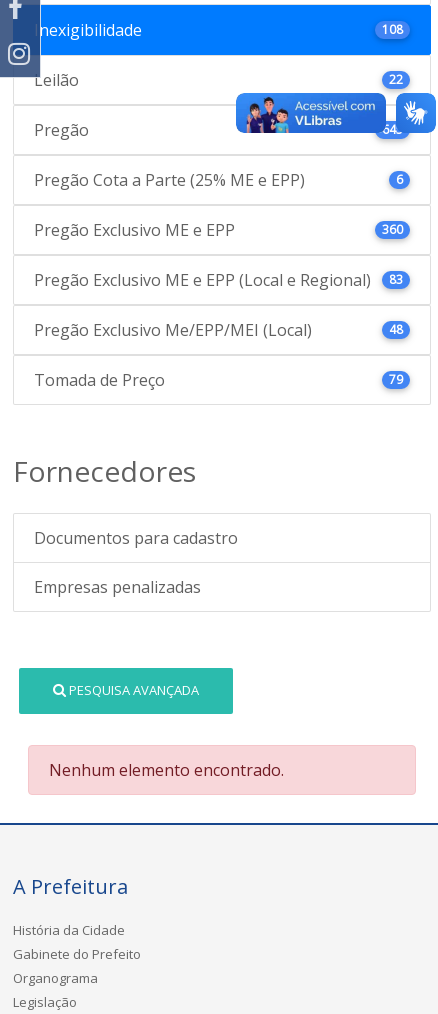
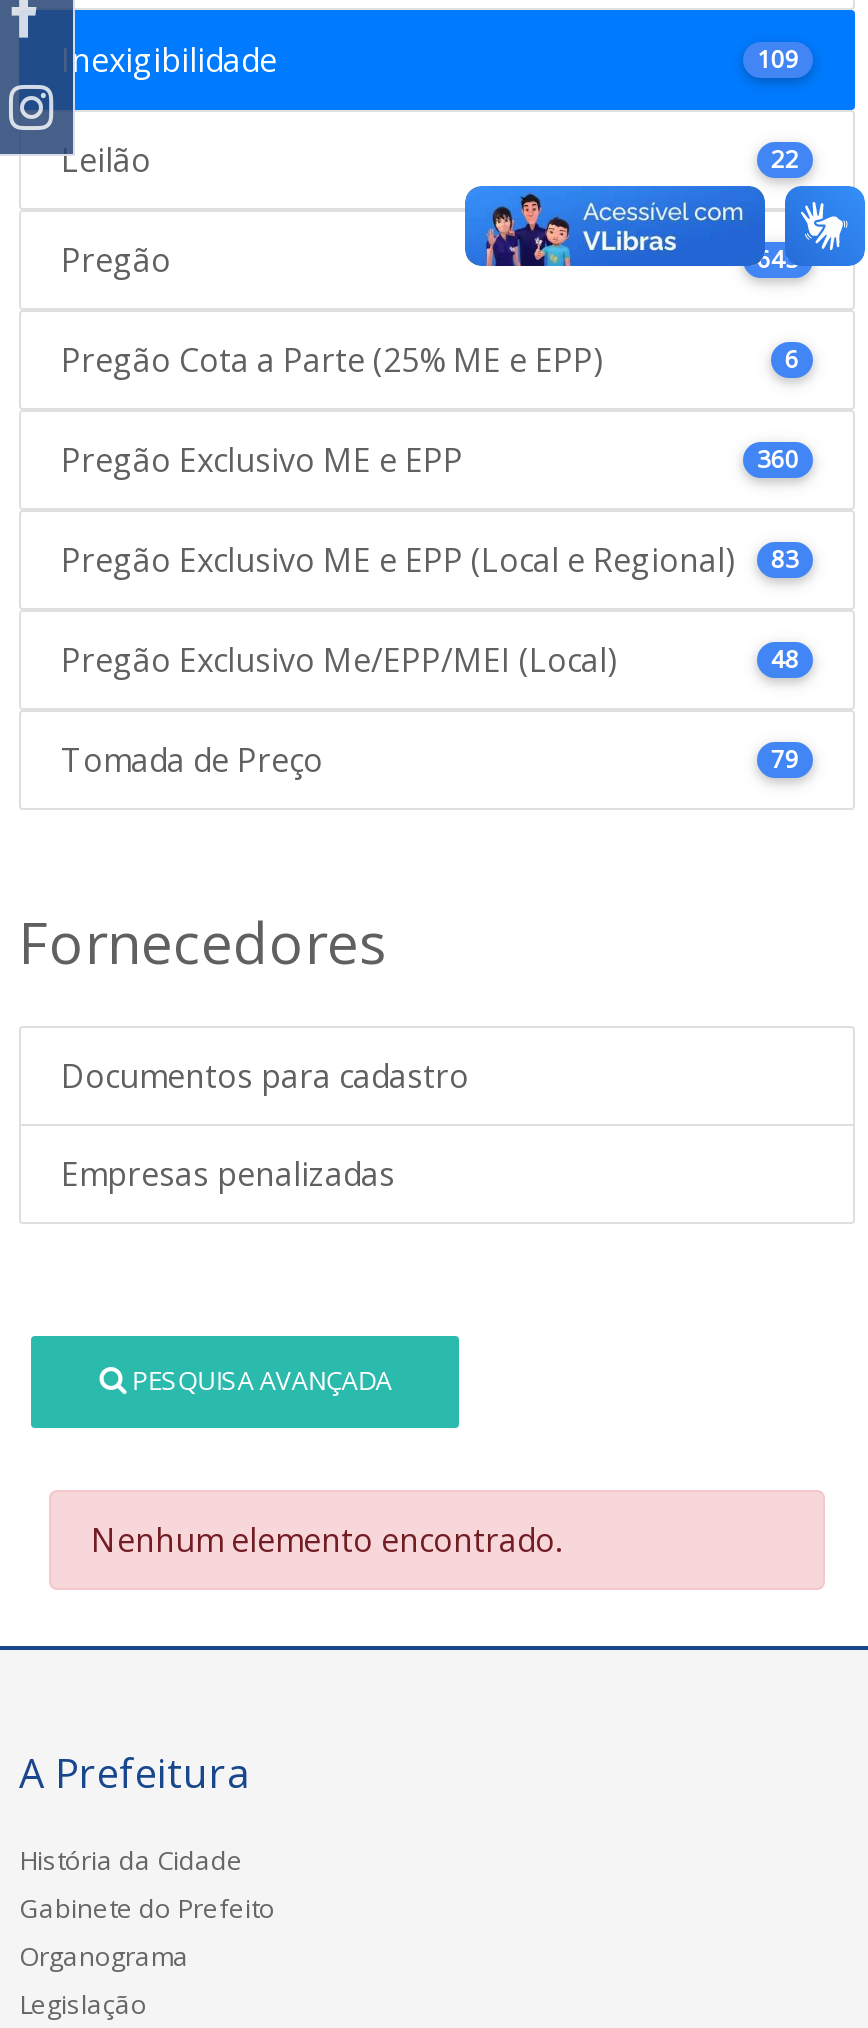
- 108
+ 109
